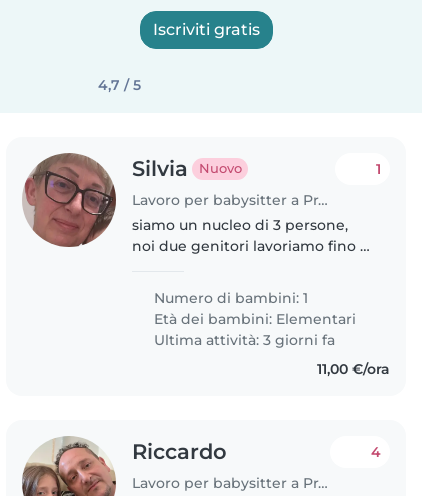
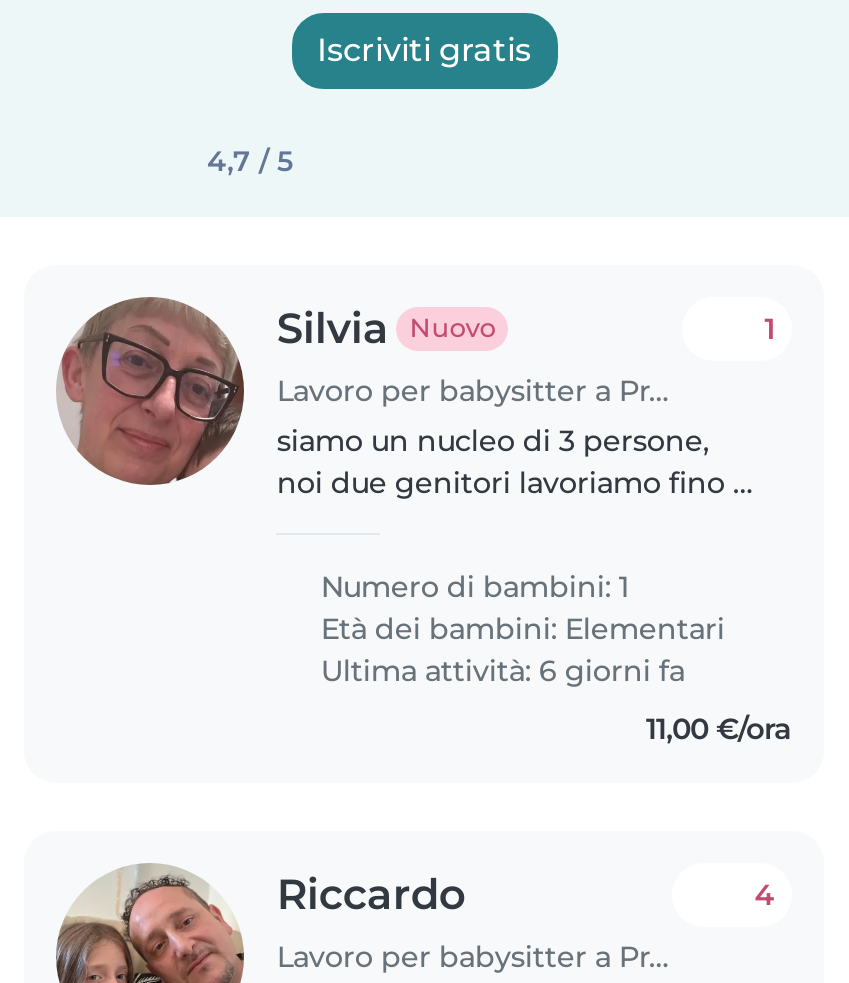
- Ultima attività: 3 giorni fa
+ Ultima attività: 6 giorni fa
